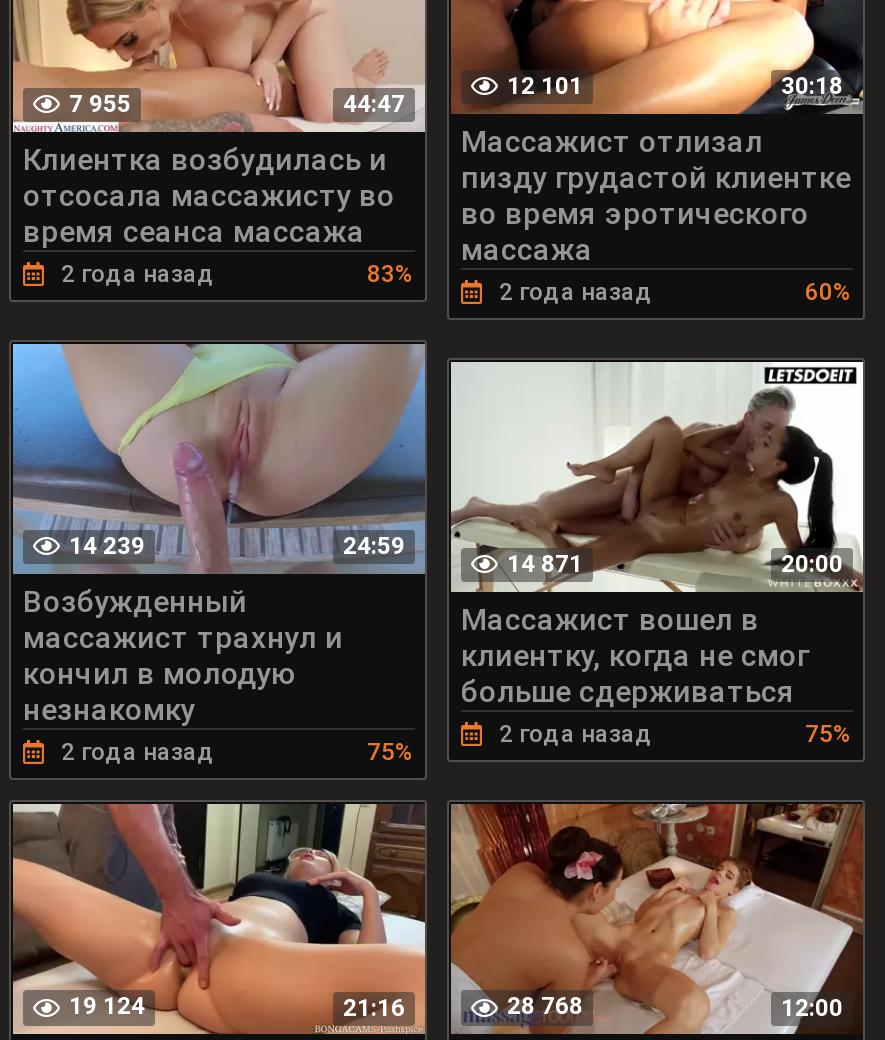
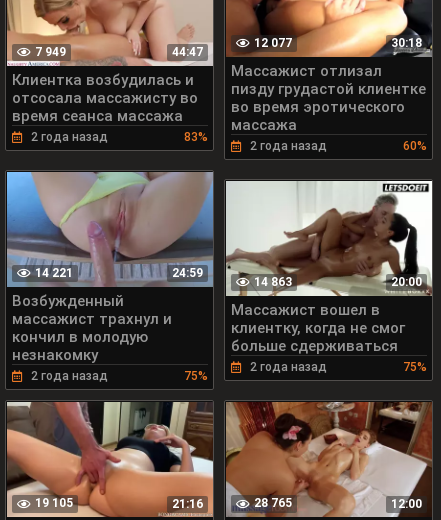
- 12 101
+ 12 077

- 7 955
+ 7 949

- 14 239
+ 14 221

- 14 871
+ 14 863

- 19 124
+ 19 105

- 28 768
+ 28 765
